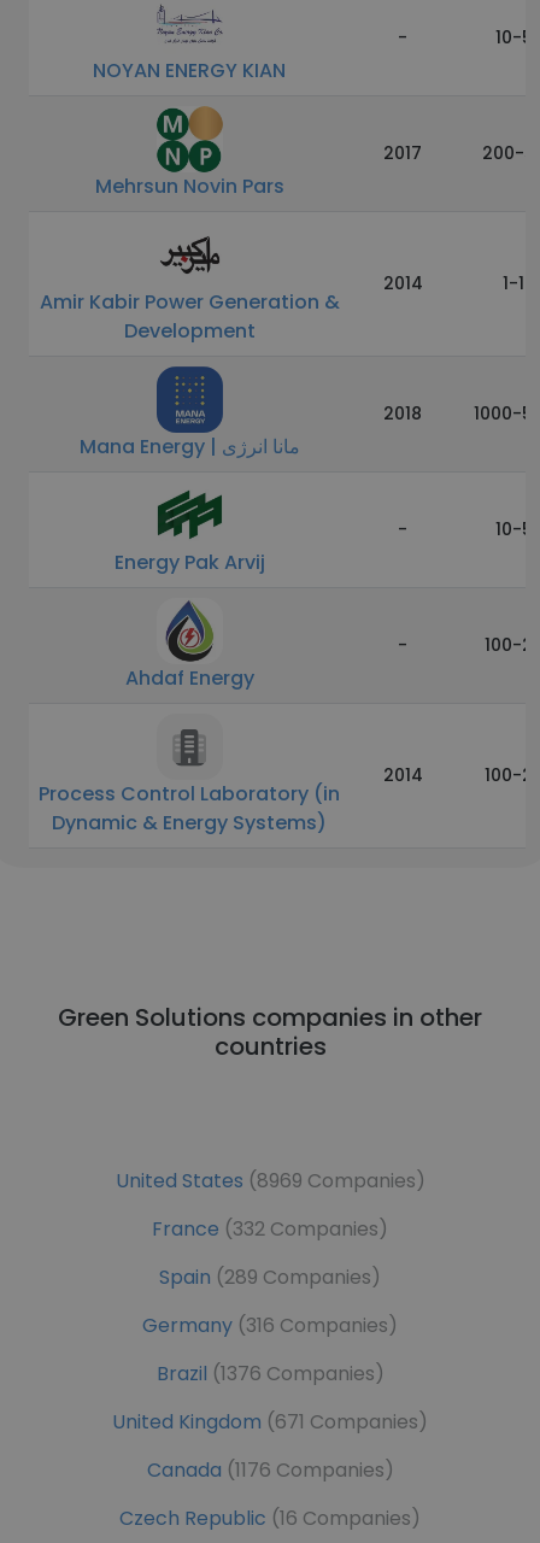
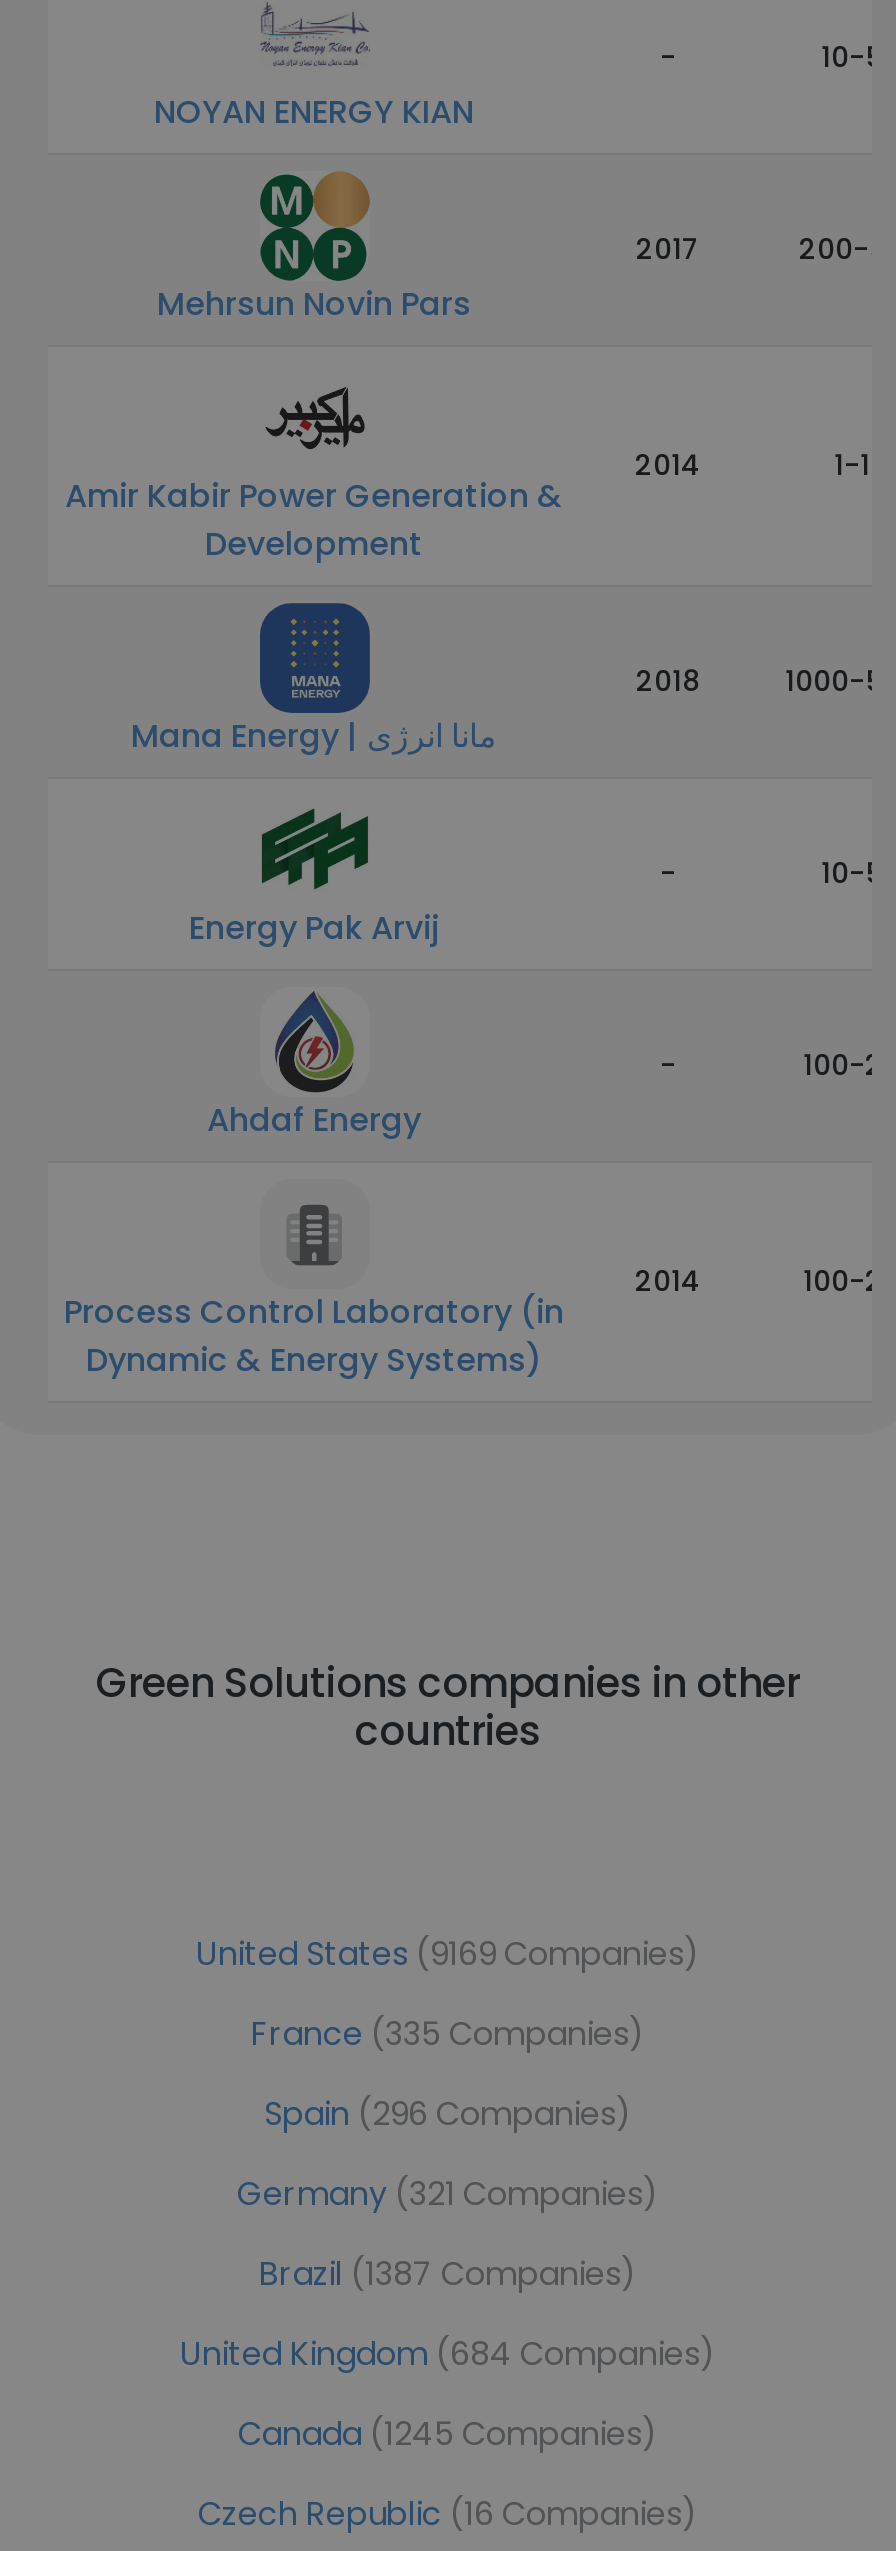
- United States (8969 Companies)
+ United States (9169 Companies)

- France (332 Companies)
+ France (335 Companies)

- Spain (289 Companies)
+ Spain (296 Companies)

- Germany (316 Companies)
+ Germany (321 Companies)

- Brazil (1376 Companies)
+ Brazil (1387 Companies)

- United Kingdom (671 Companies)
+ United Kingdom (684 Companies)

- Canada (1176 Companies)
+ Canada (1245 Companies)
